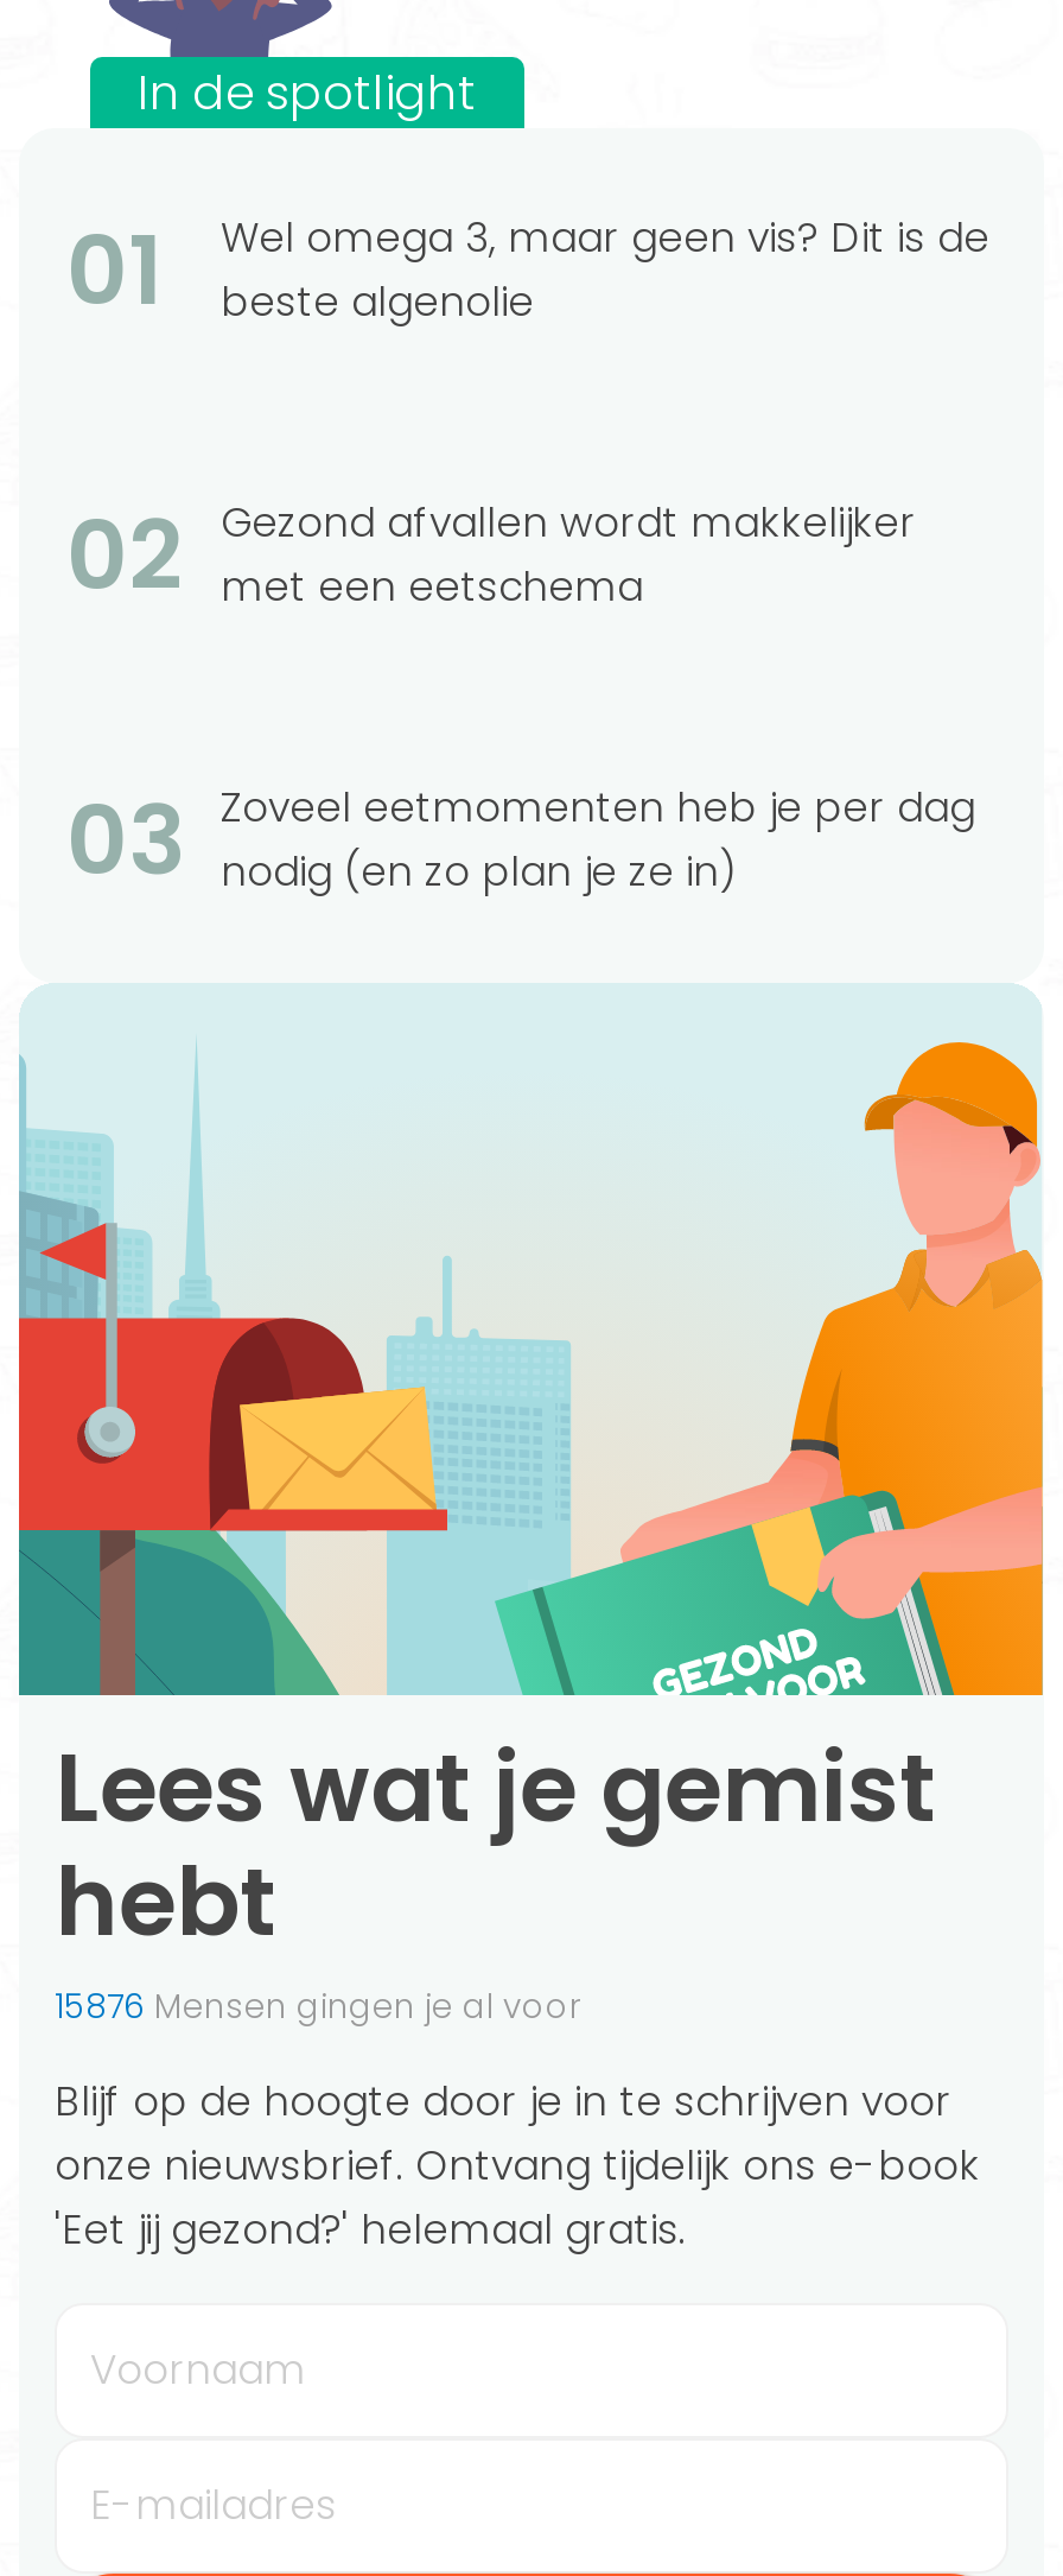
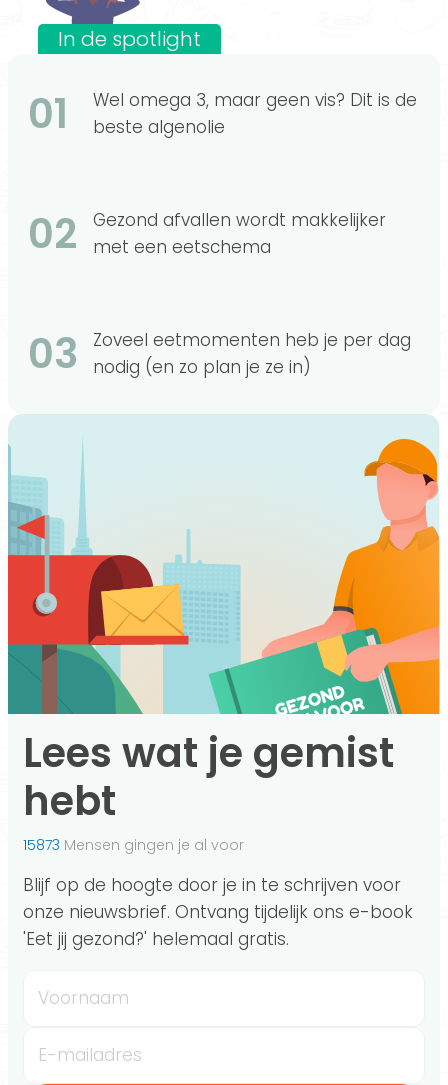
- 15876 Mensen gingen je al voor
+ 15873 Mensen gingen je al voor
